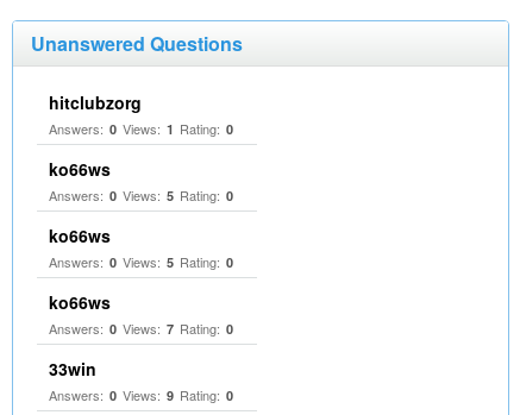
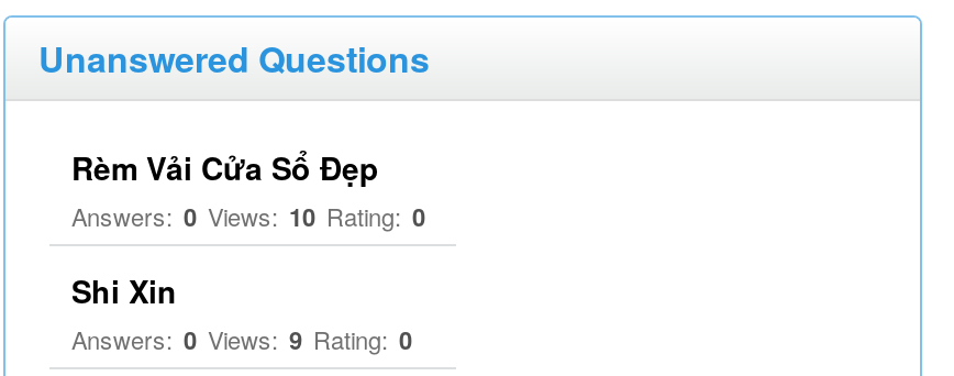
- hitclubzorg
- Answers: 0 Views: 1 Rating: 0
- ko66ws
- Answers: 0 Views: 5 Rating: 0
- ko66ws
- Answers: 0 Views: 5 Rating: 0
- ko66ws
- Answers: 0 Views: 7 Rating: 0
- 33win
+ Rèm Vải Cửa Sổ Đẹp
+ Answers: 0 Views: 10 Rating: 0
+ Shi Xin
